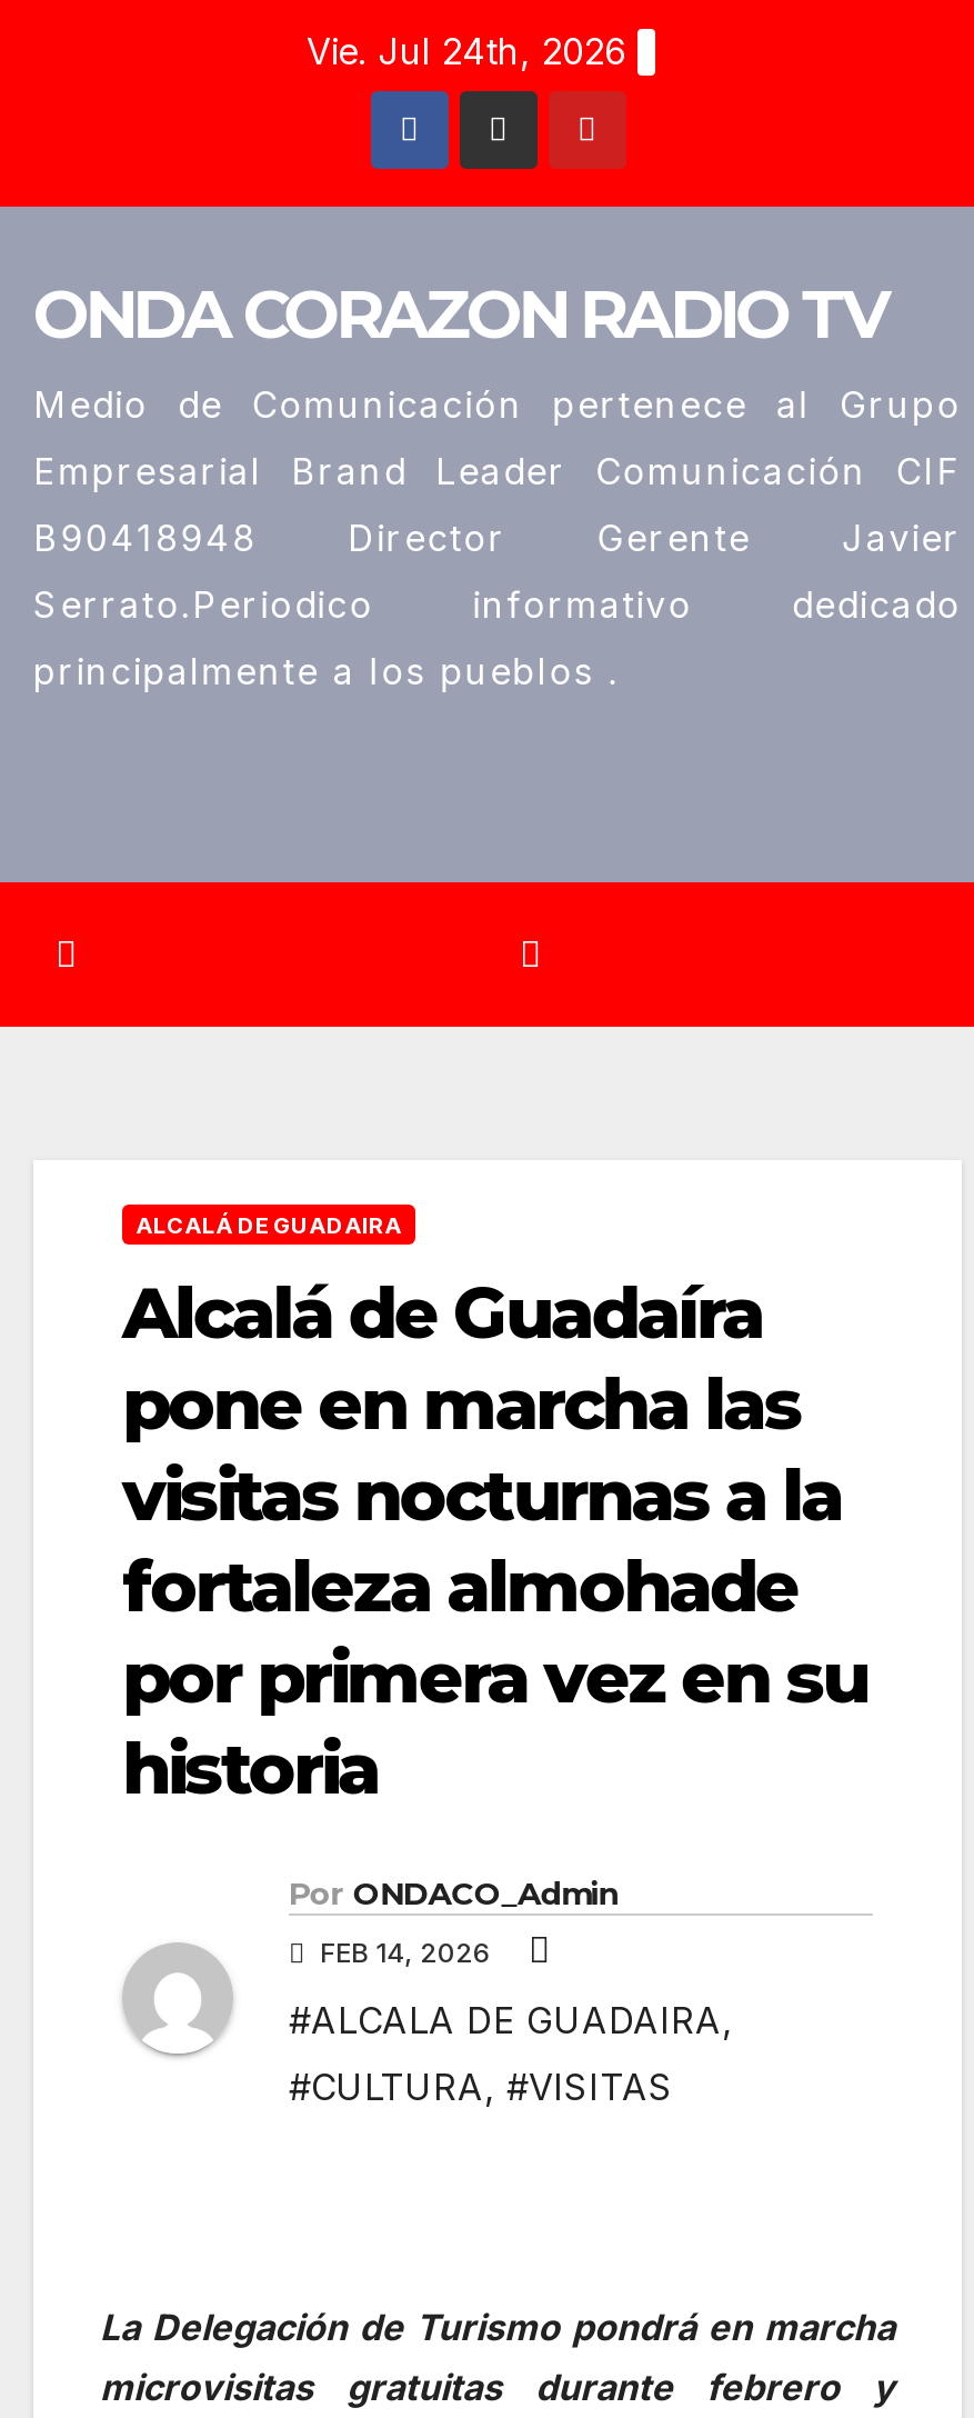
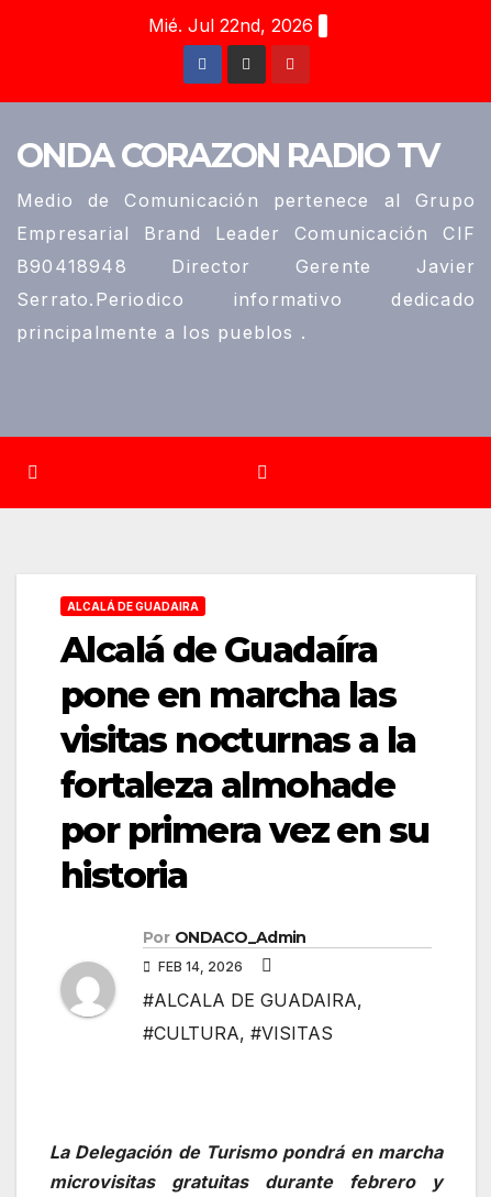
- Vie. Jul 24th, 2026
+ Mié. Jul 22nd, 2026
